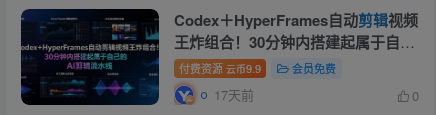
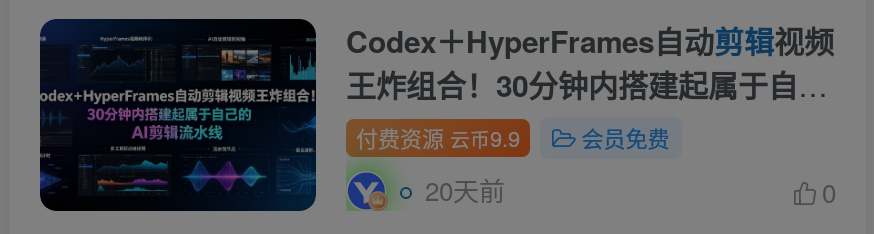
- 17天前
+ 20天前
